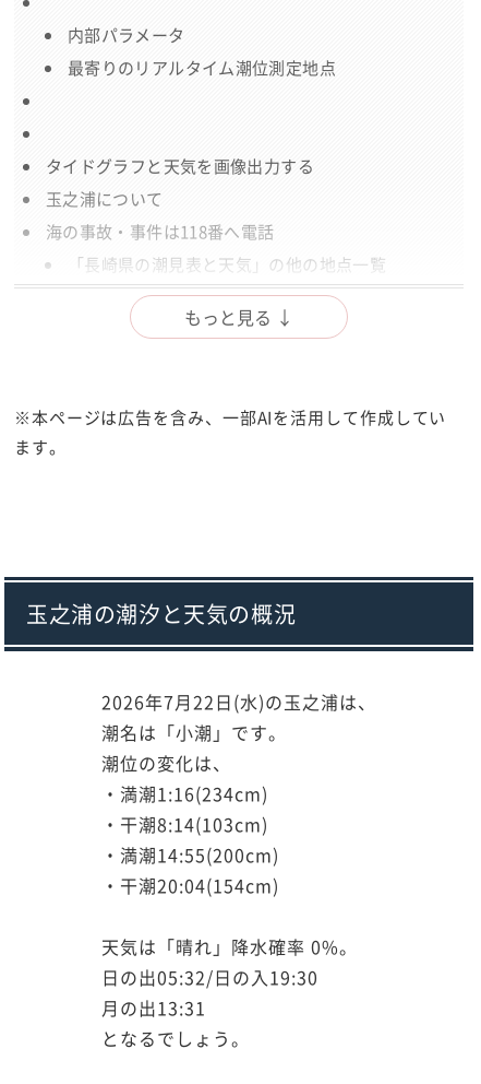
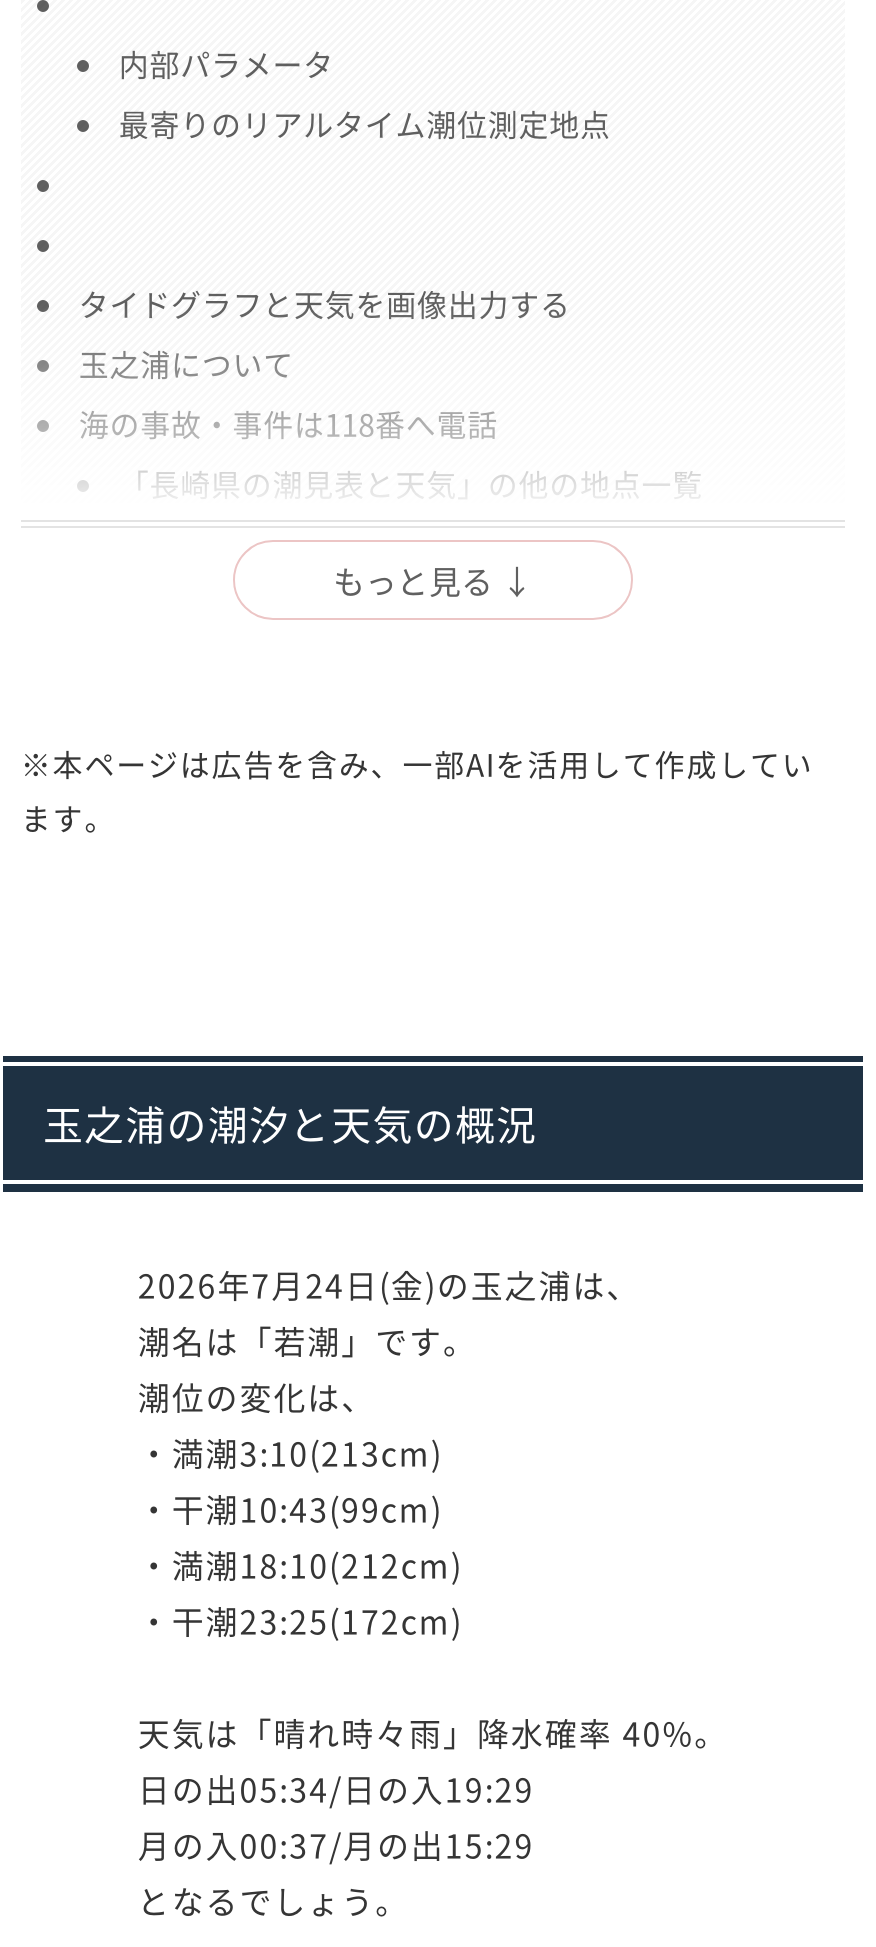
- 2026年7月22日(水)の玉之浦は、
+ 2026年7月24日(金)の玉之浦は、

- 潮名は「小潮」です。
+ 潮名は「若潮」です。

- ・満潮1:16(234cm)
- ・干潮8:14(103cm)
- ・満潮14:55(200cm)
- ・干潮20:04(154cm)
+ ・満潮3:10(213cm)
+ ・干潮10:43(99cm)
+ ・満潮18:10(212cm)
+ ・干潮23:25(172cm)

- 天気は「晴れ」降水確率 0%。
- 日の出05:32/日の入19:30
- 月の出13:31
+ 天気は「晴れ時々雨」降水確率 40%。
+ 日の出05:34/日の入19:29
+ 月の入00:37/月の出15:29
